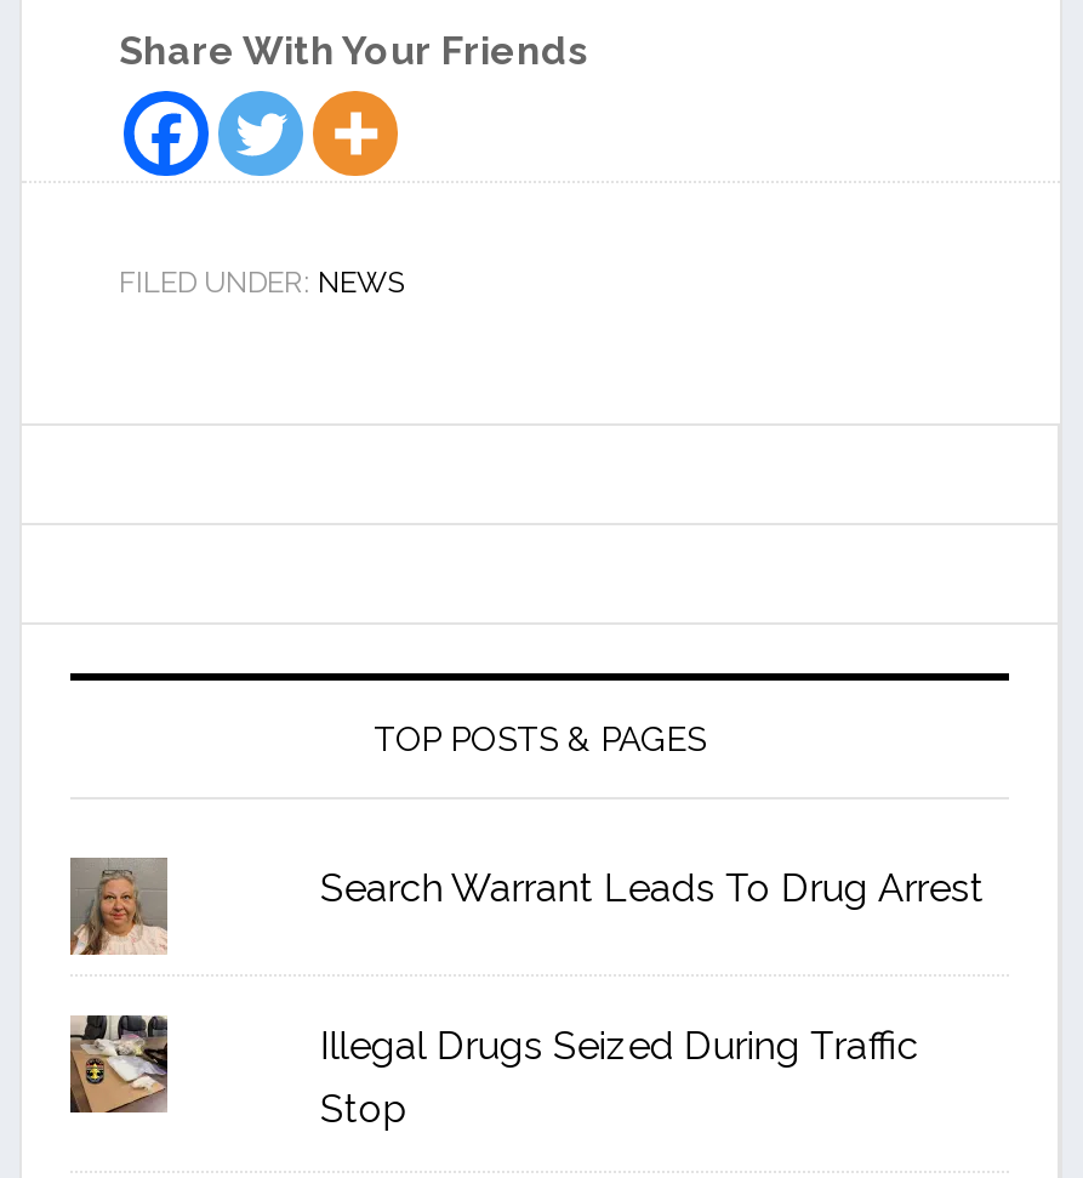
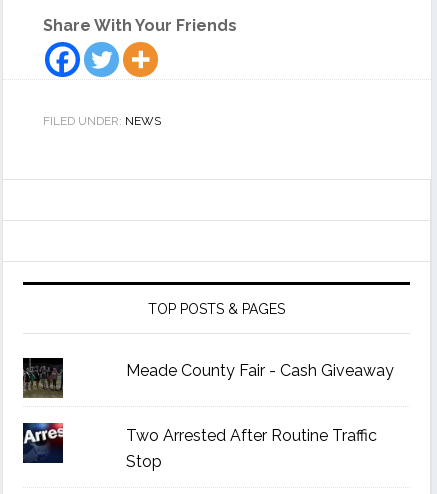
- [image]
+ [image]

- Search Warrant Leads To Drug Arrest
+ Meade County Fair - Cash Giveaway

- [image]
+ [image]

- Illegal Drugs Seized During Traffic
+ Two Arrested After Routine Traffic
